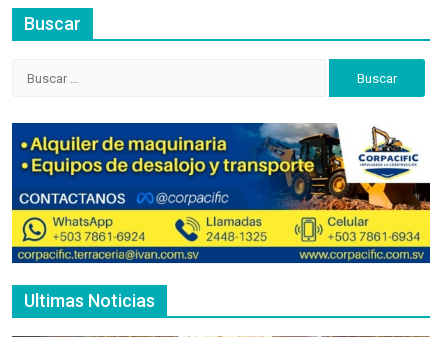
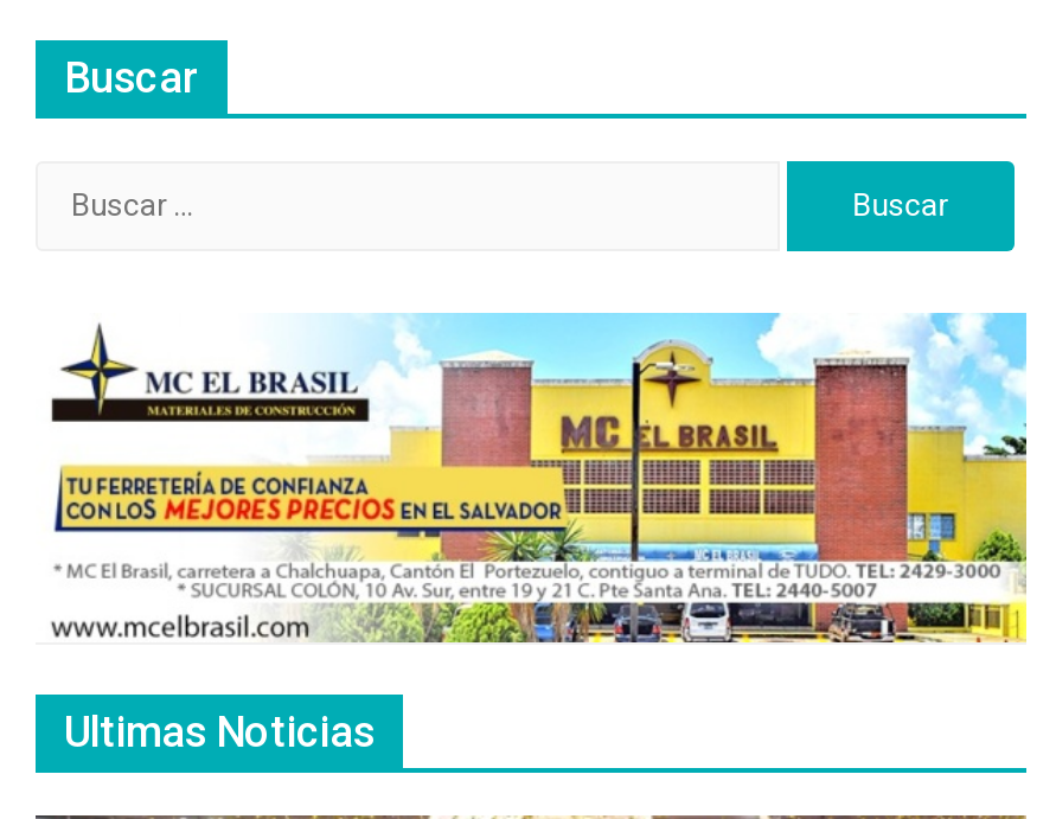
- [image]
+ [image]
